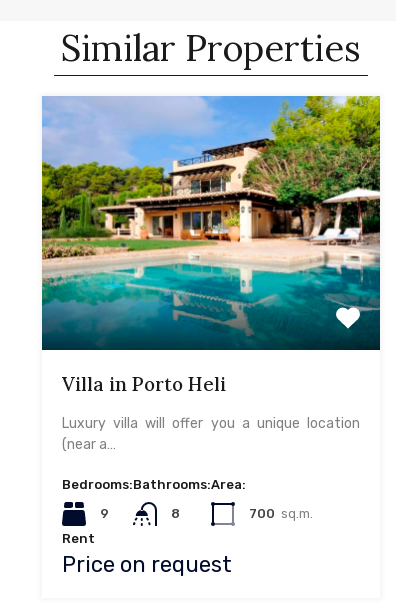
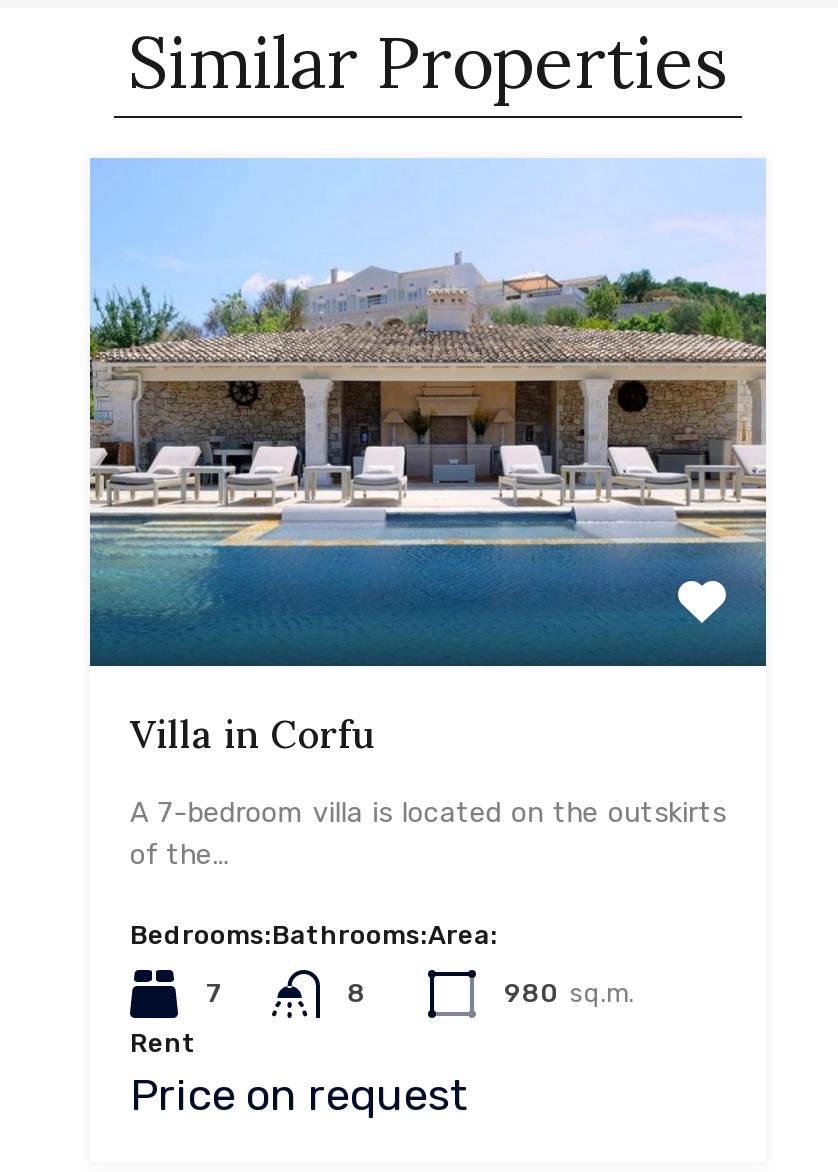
- [image]
- Villa in Porto Heli
+ [image]
+ Villa in Corfu

- Luxury villa will offer you a unique location
- (near a…
+ A 7-bedroom villa is located on the outskirts
+ of the…

- 9
+ 7

- 700 sq.m.
+ 980 sq.m.
